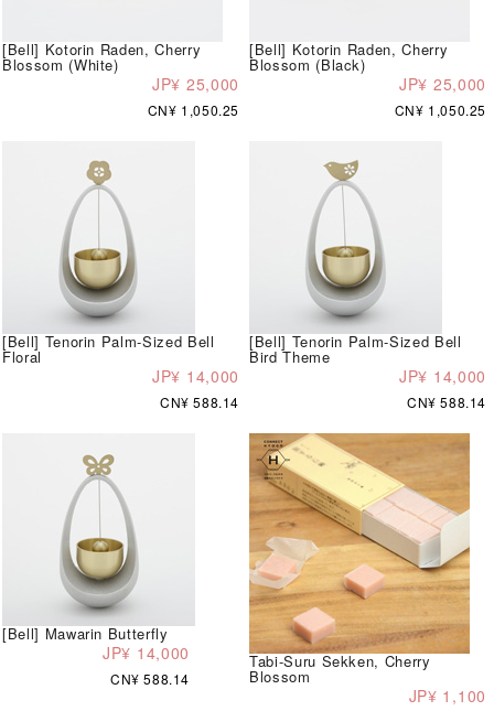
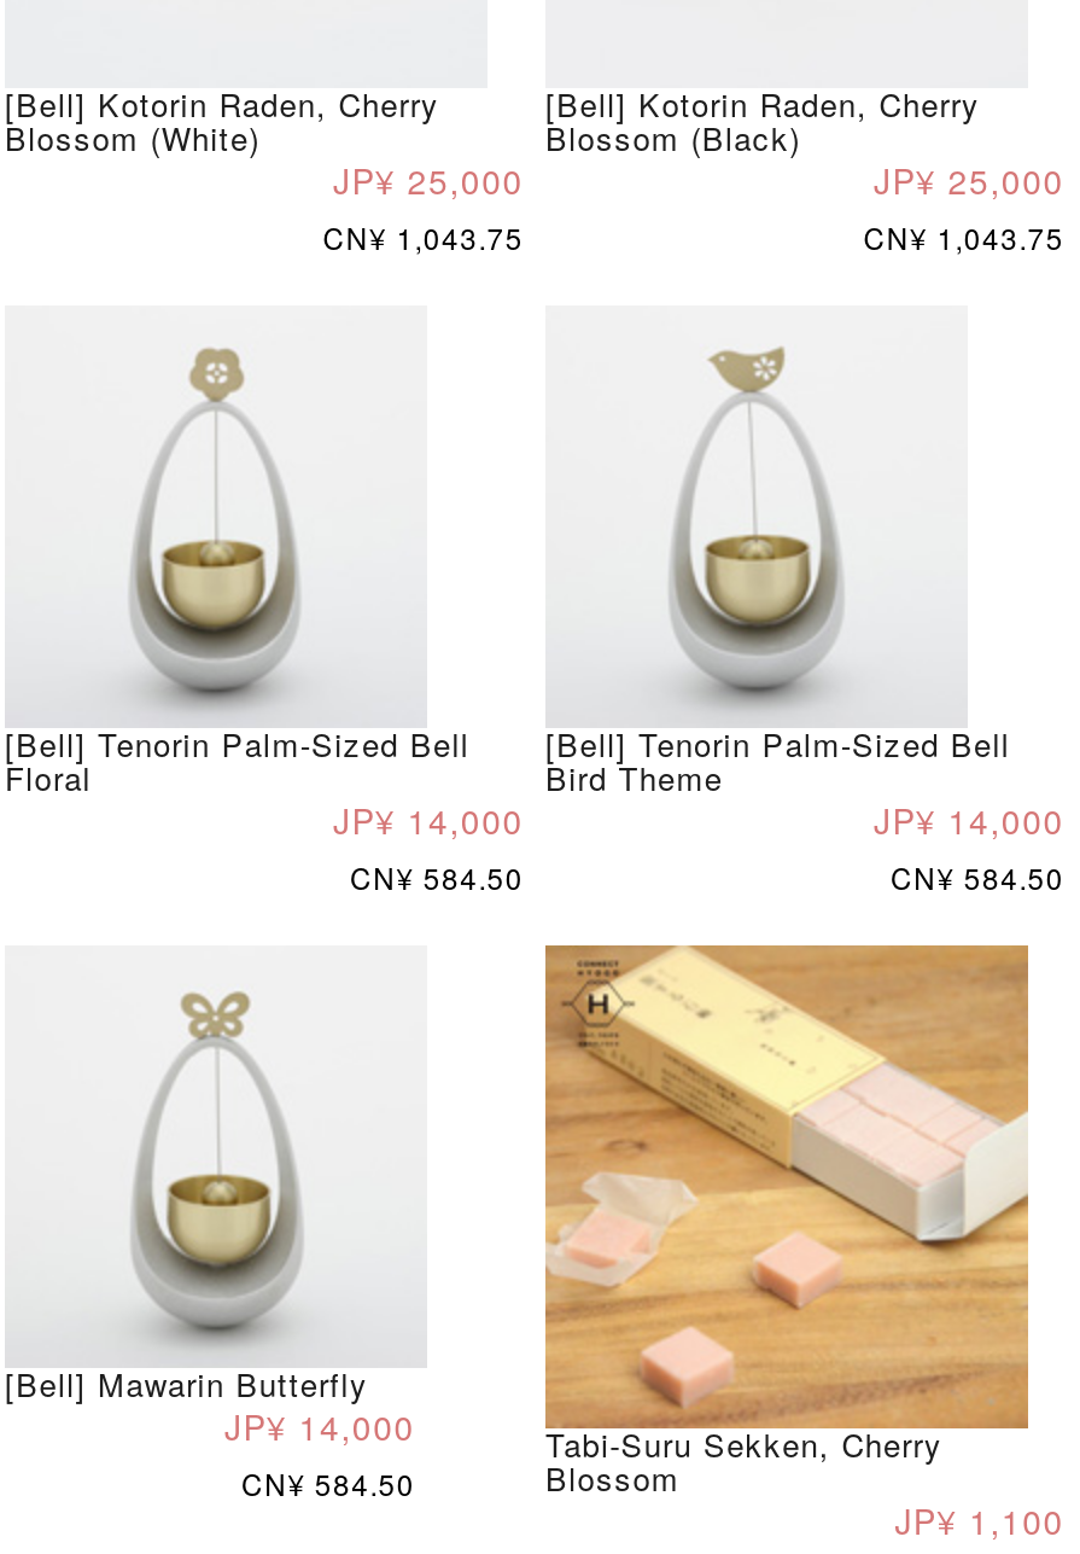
- CN¥ 1,050.25
+ CN¥ 1,043.75

- CN¥ 1,050.25
+ CN¥ 1,043.75

- CN¥ 588.14
+ CN¥ 584.50

- CN¥ 588.14
+ CN¥ 584.50

- CN¥ 588.14
+ CN¥ 584.50
